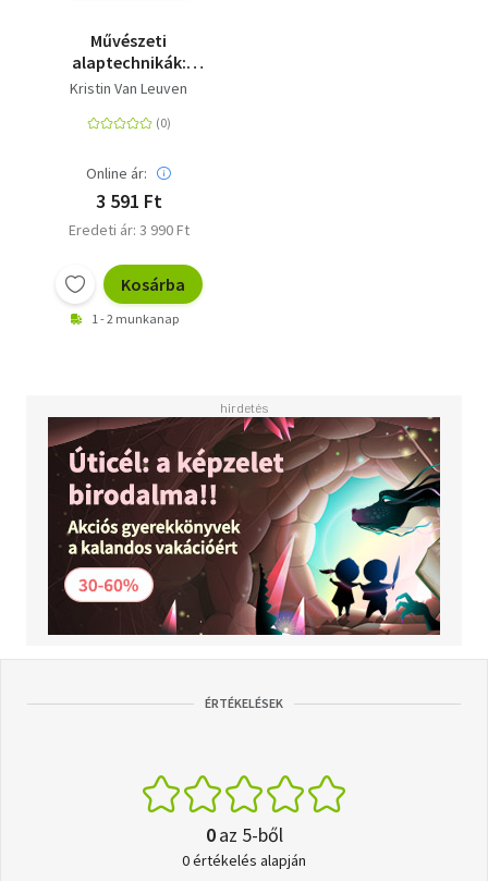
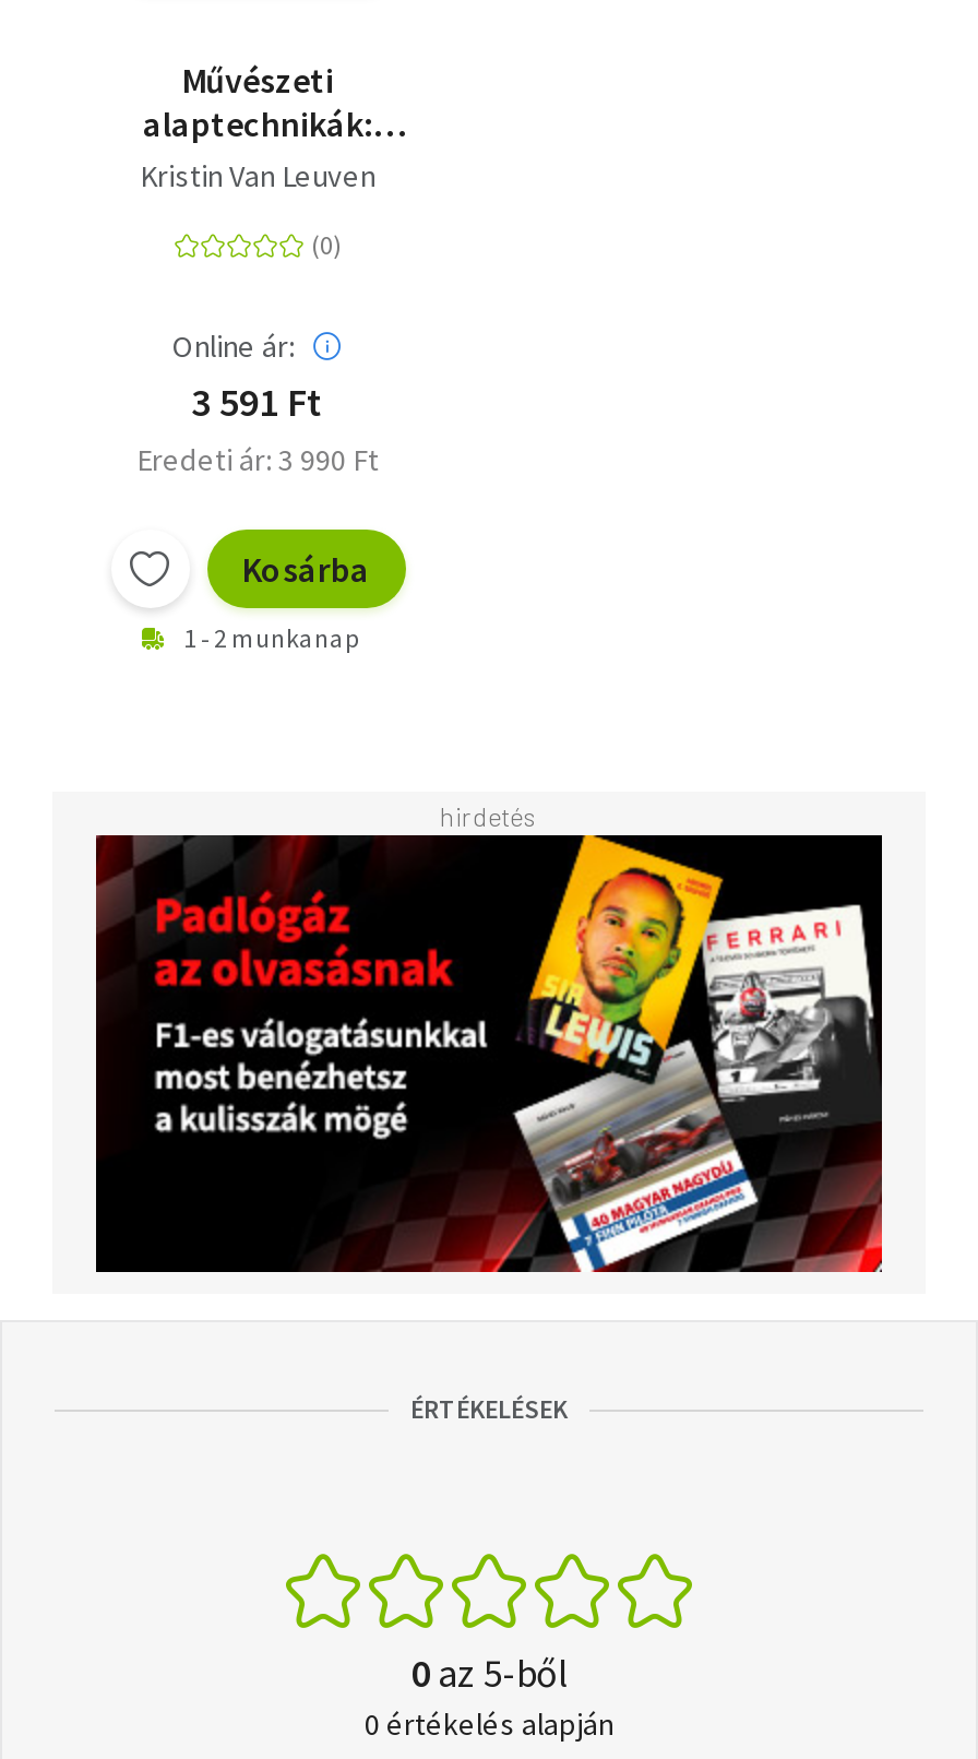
- [image]
+ [image]
